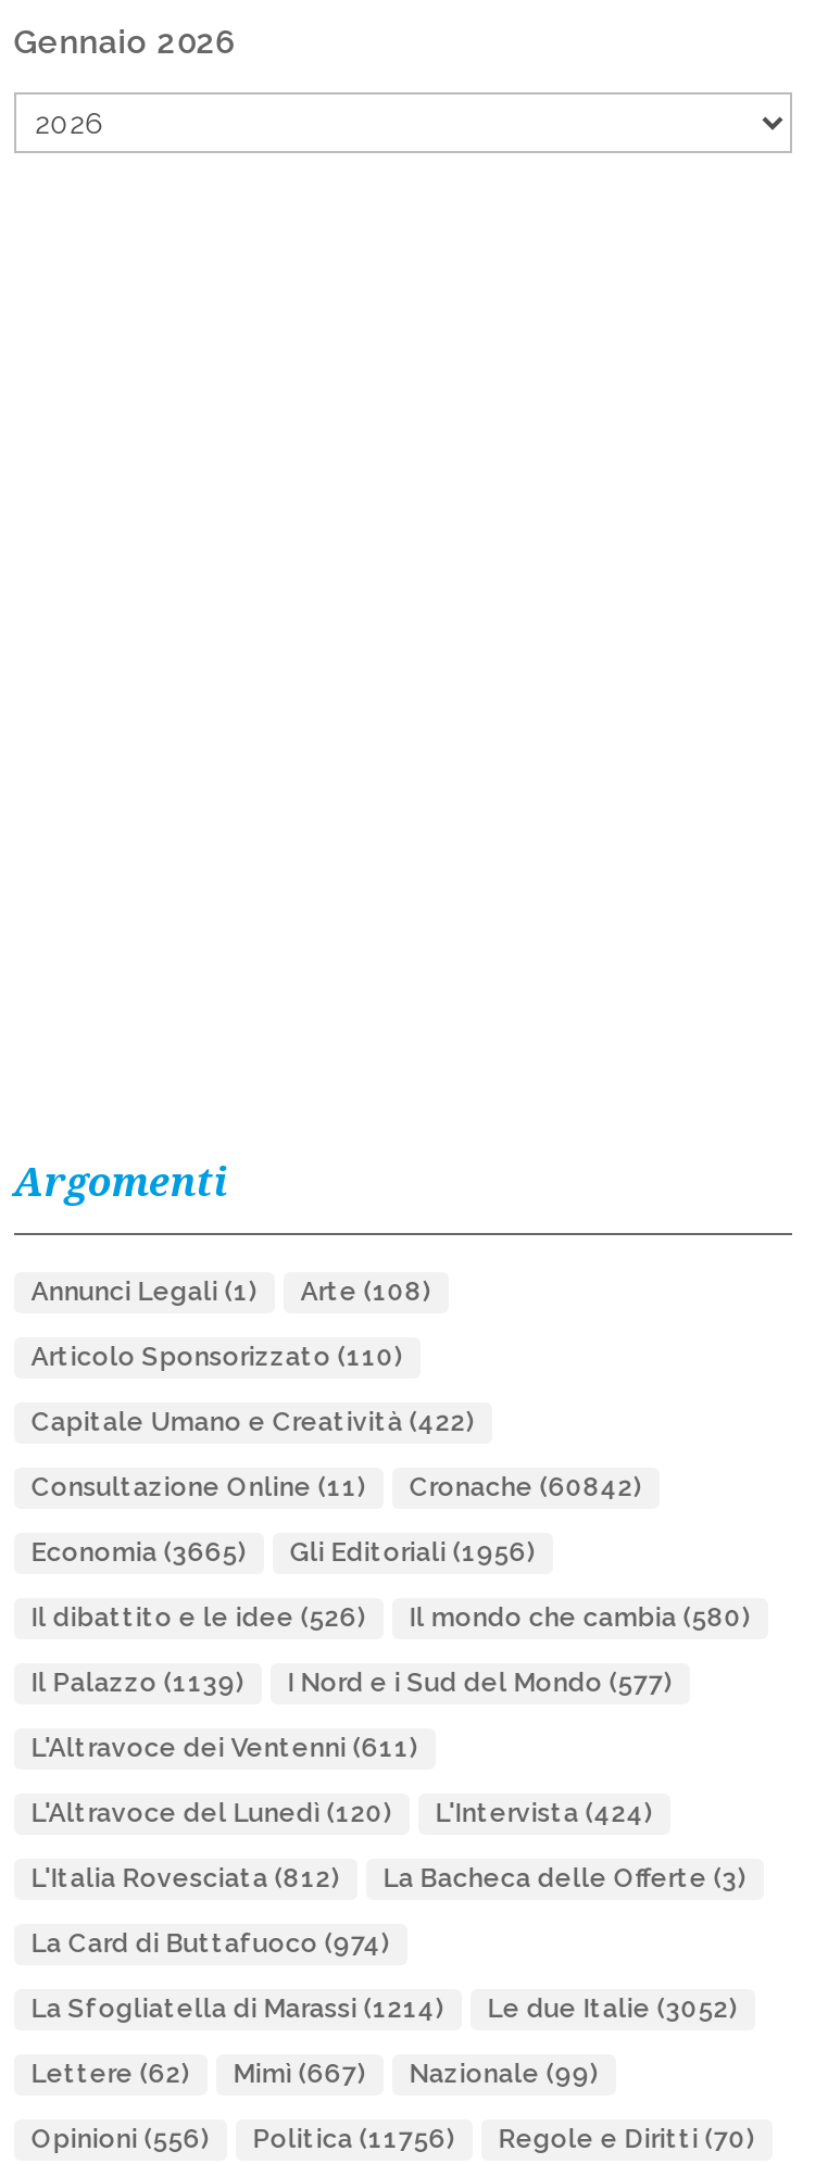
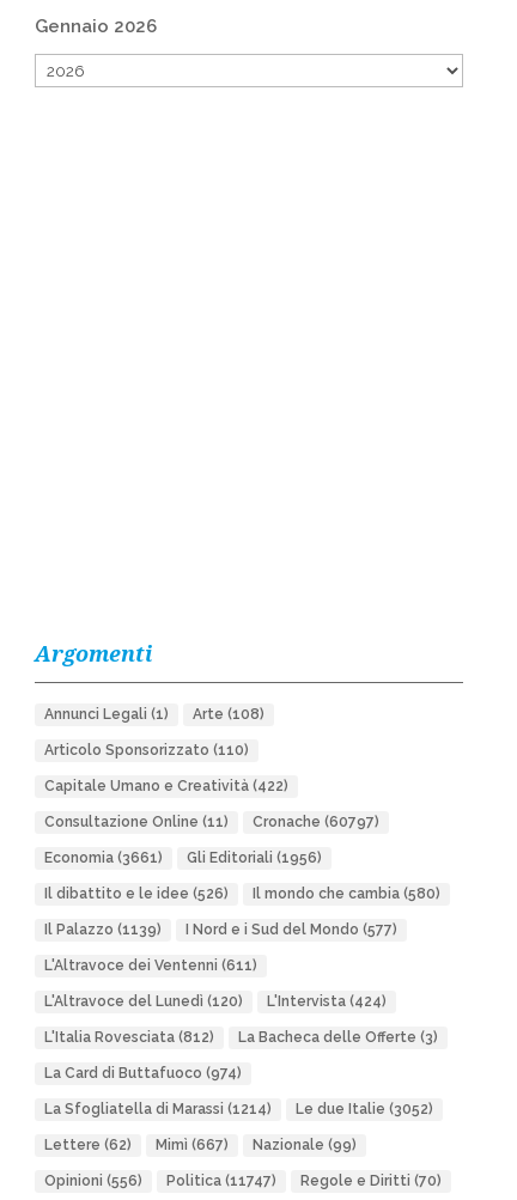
- Consultazione Online (11) Cronache (60842)
+ Consultazione Online (11) Cronache (60797)

- Economia (3665) Gli Editoriali (1956)
+ Economia (3661) Gli Editoriali (1956)

- Opinioni (556) Politica (11756) Regole e Diritti (70)
+ Opinioni (556) Politica (11747) Regole e Diritti (70)
